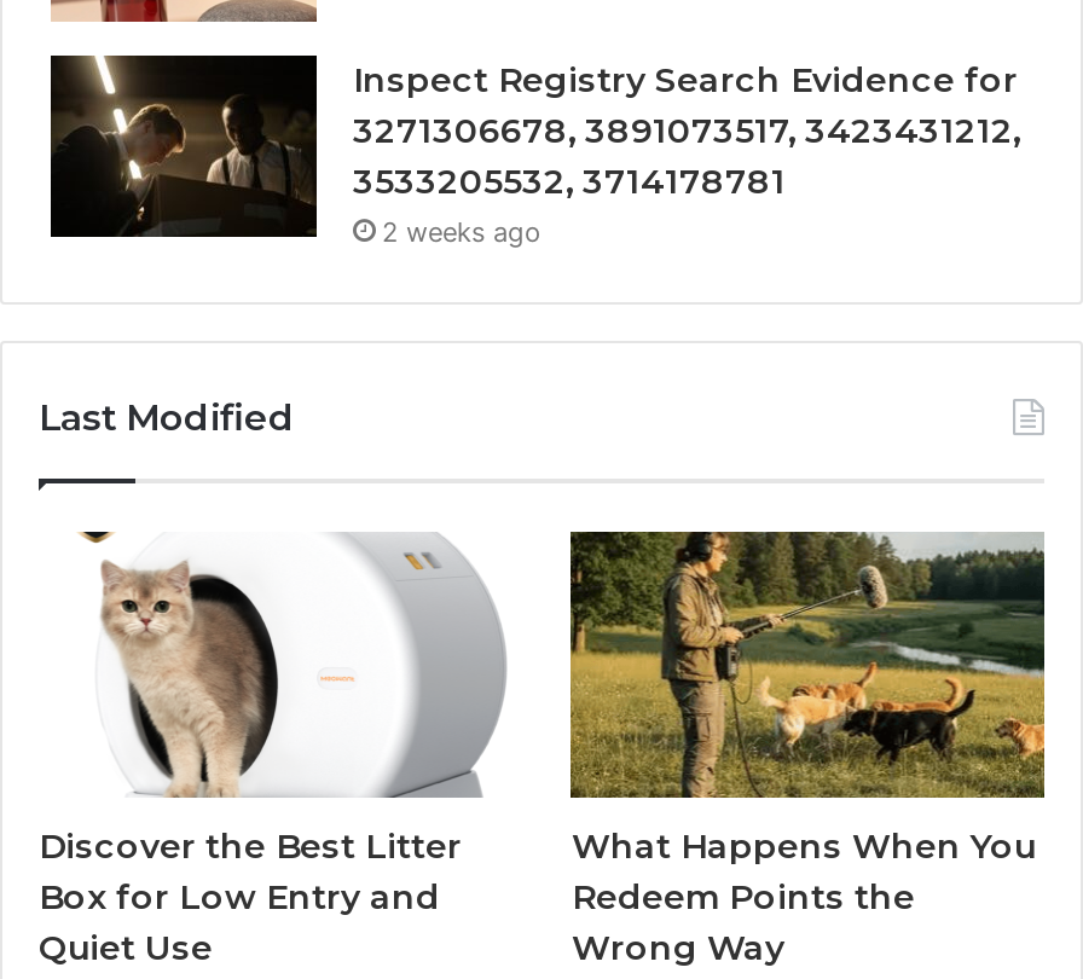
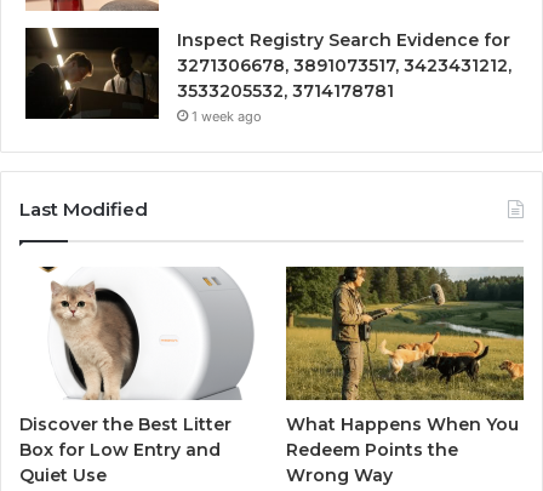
- 2 weeks ago
+ 1 week ago
